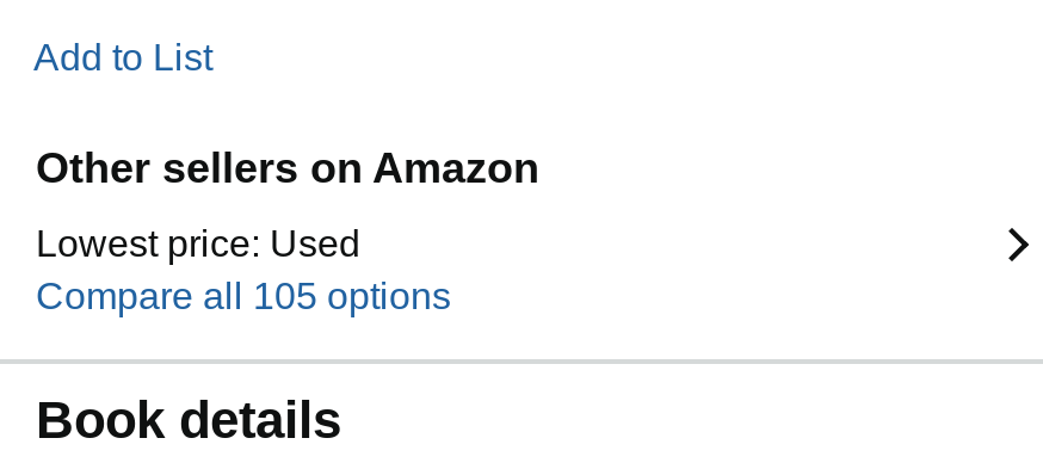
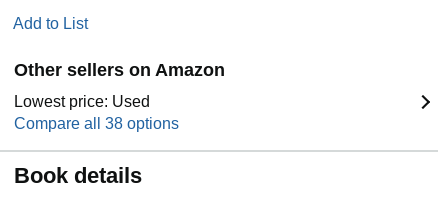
- Compare all 105 options
+ Compare all 38 options
